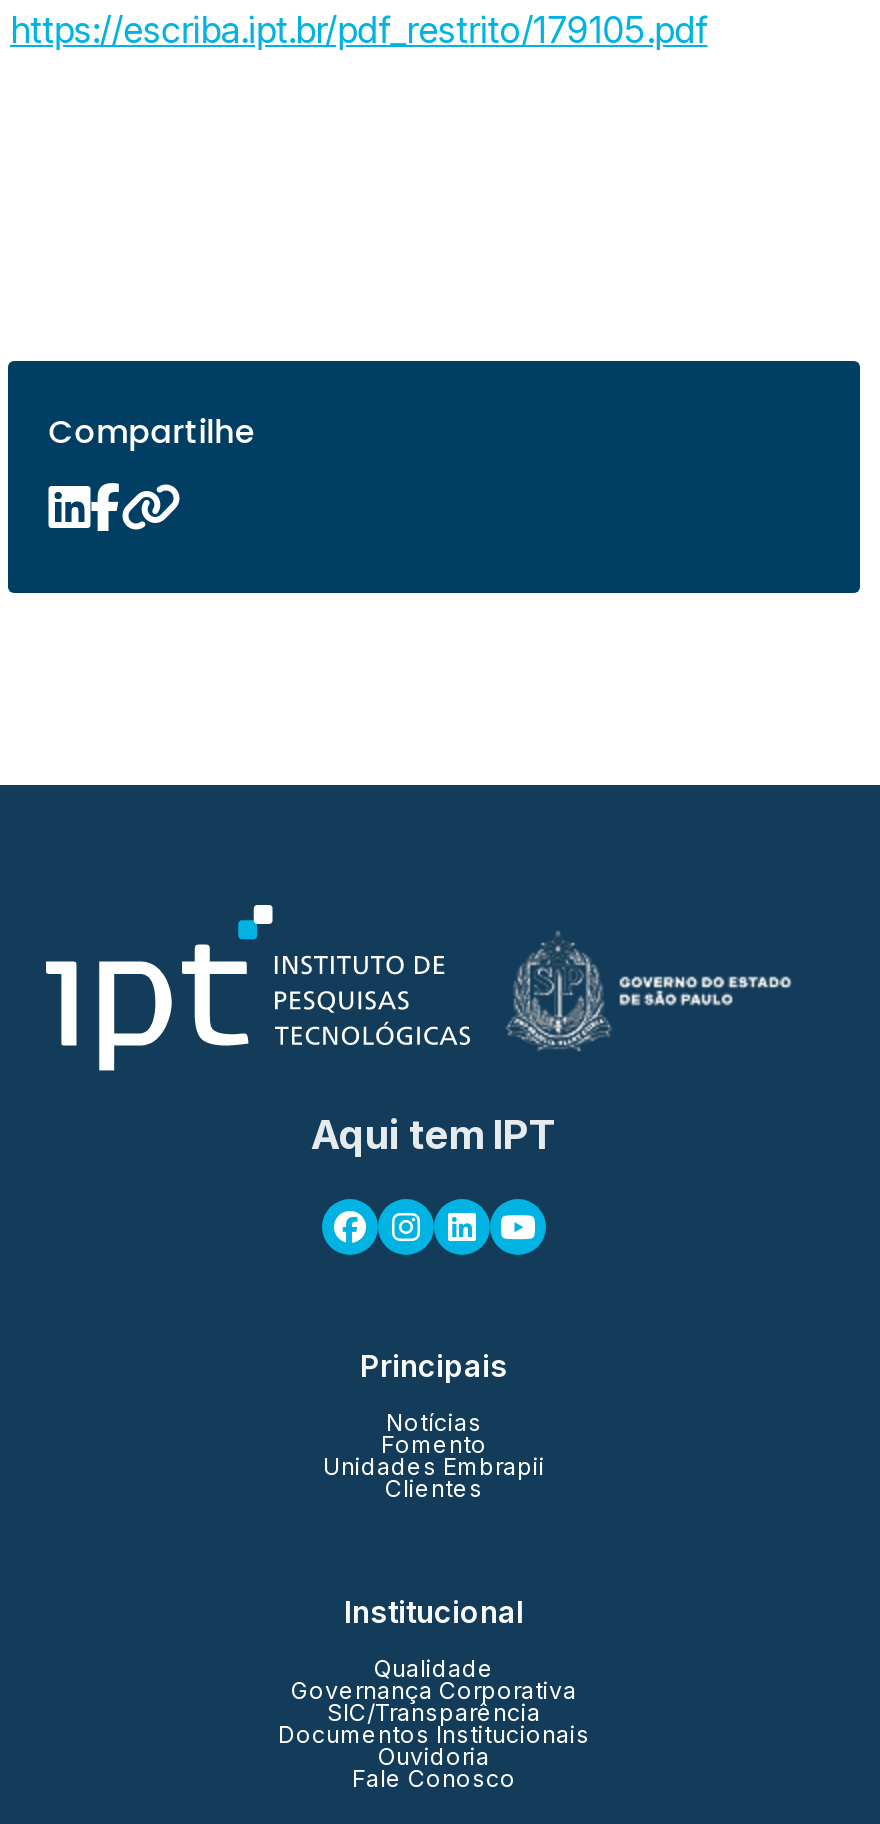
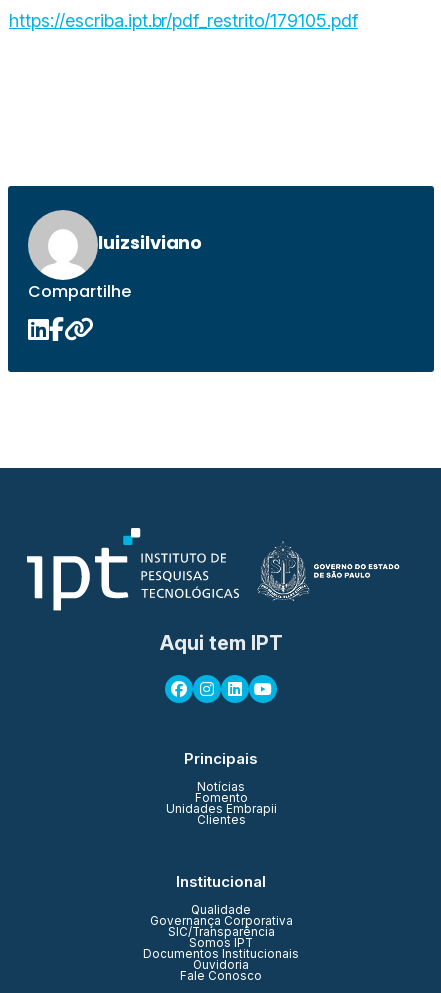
+ [image]
+ luizsilviano

+ Somos IPT
